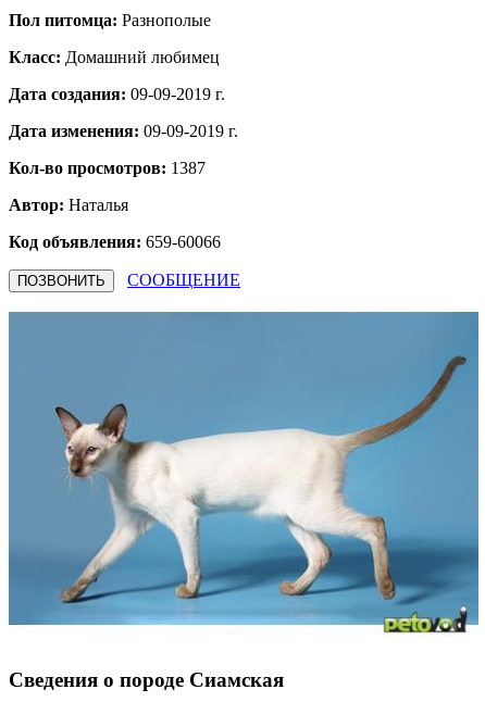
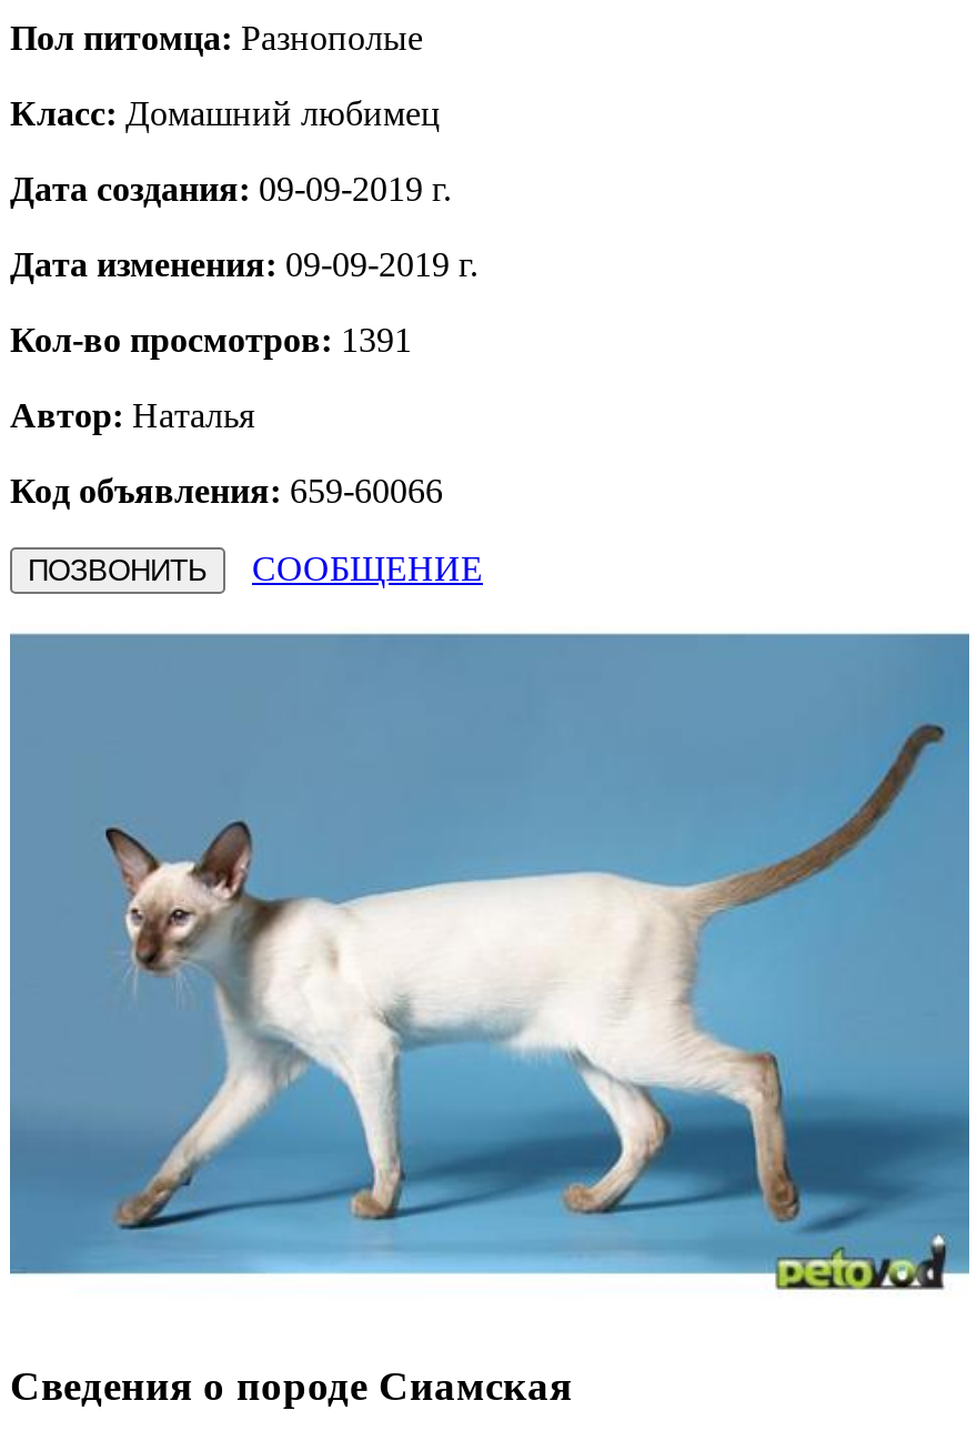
- Кол-во просмотров: 1387
+ Кол-во просмотров: 1391
